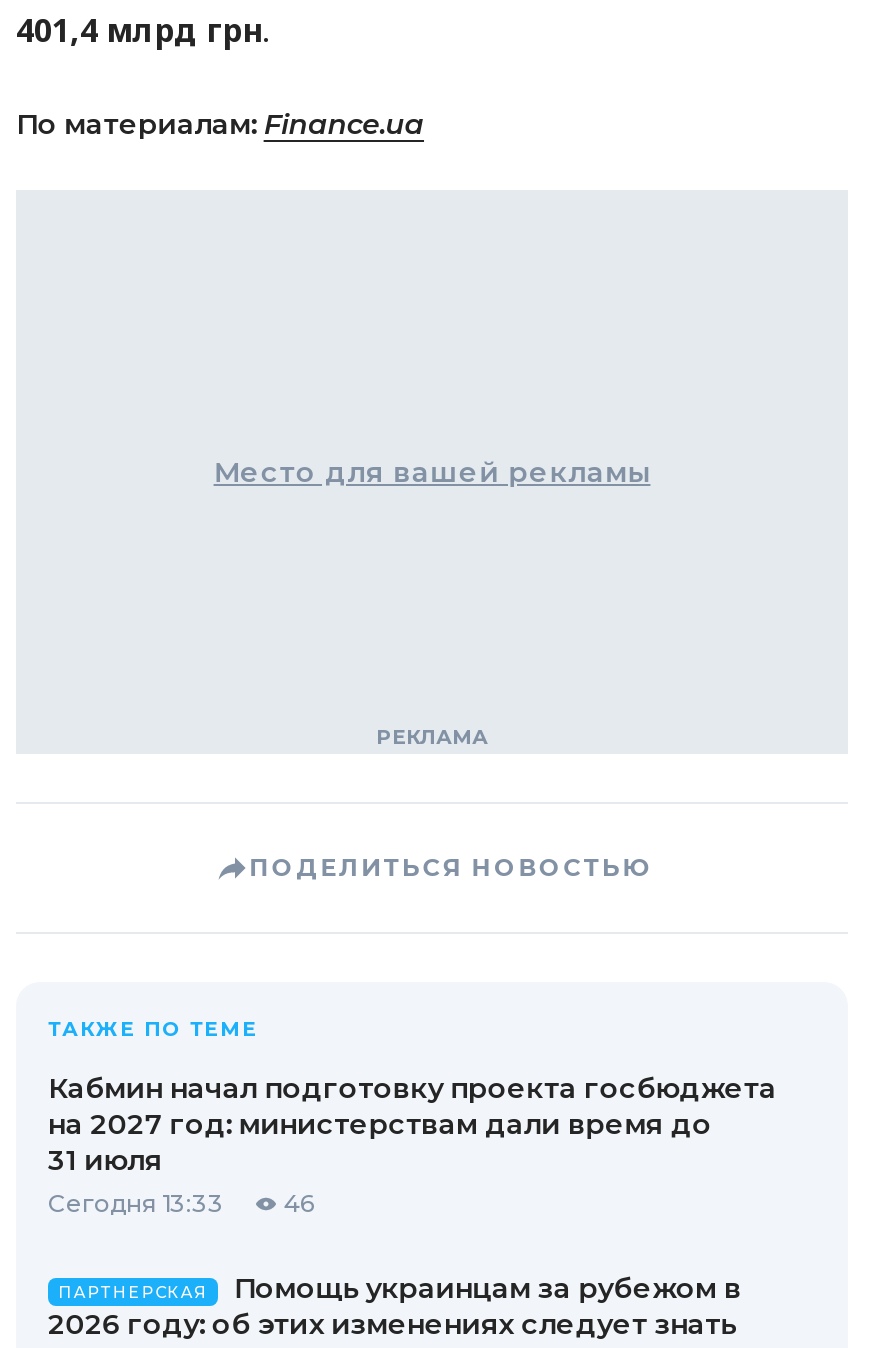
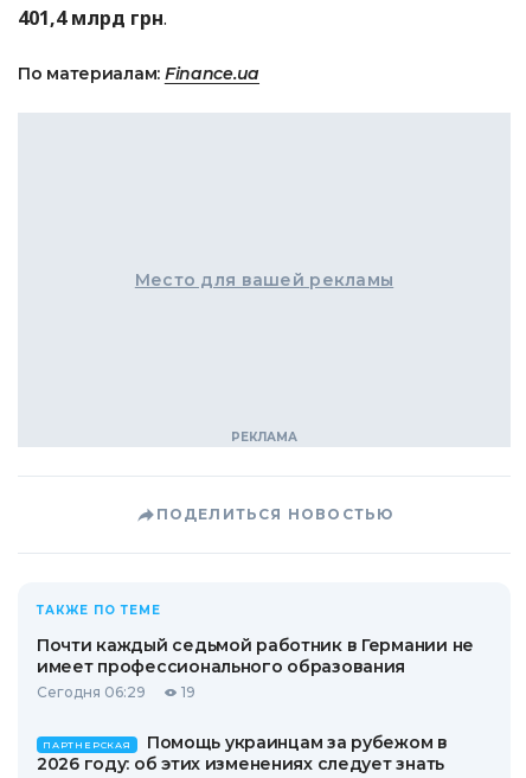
- Кабмин начал подготовку проекта госбюджета
- на 2027 год: министерствам дали время до
- 31 июля
- Сегодня 13:33
- 46
+ Почти каждый седьмой работник в Германии не
+ имеет профессионального образования
+ Сегодня 06:29
+ 19
